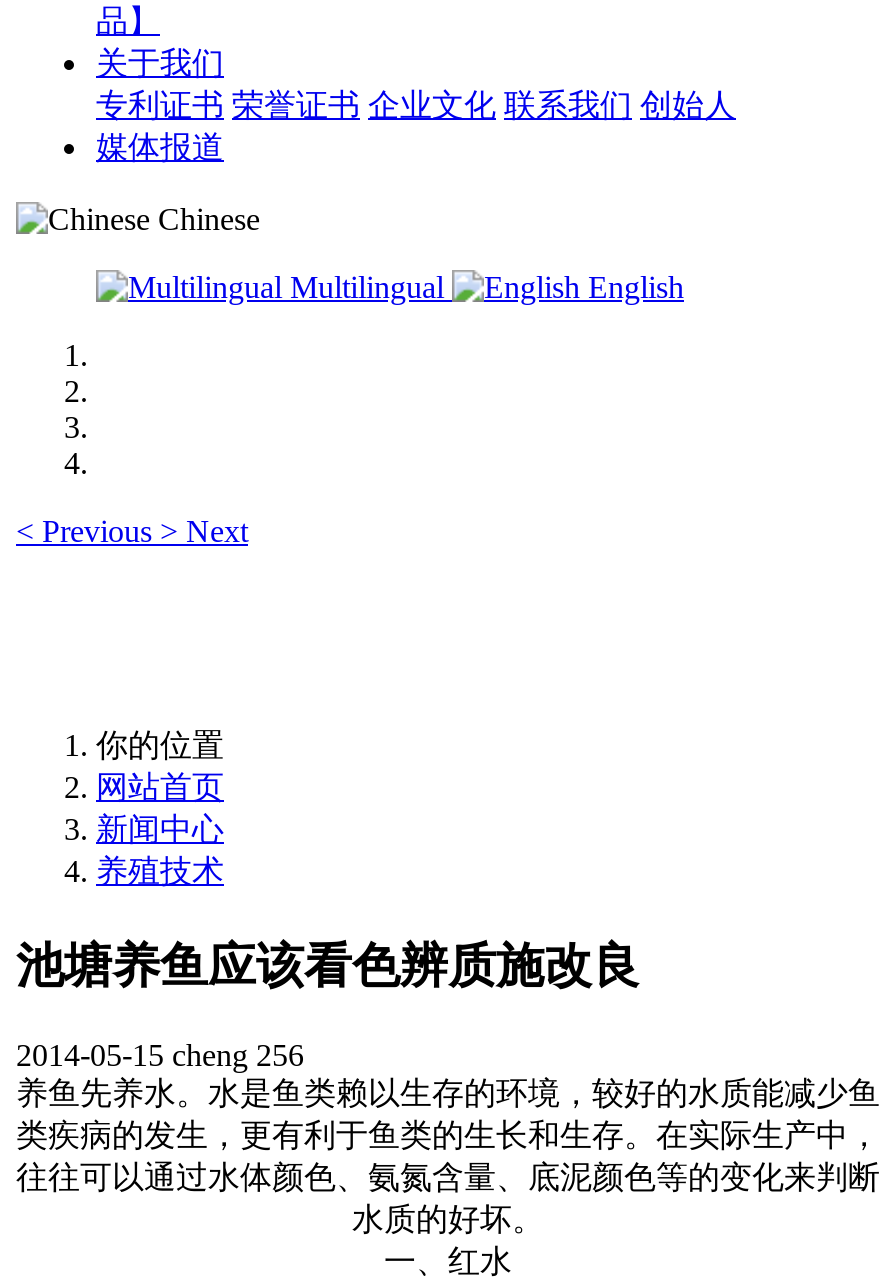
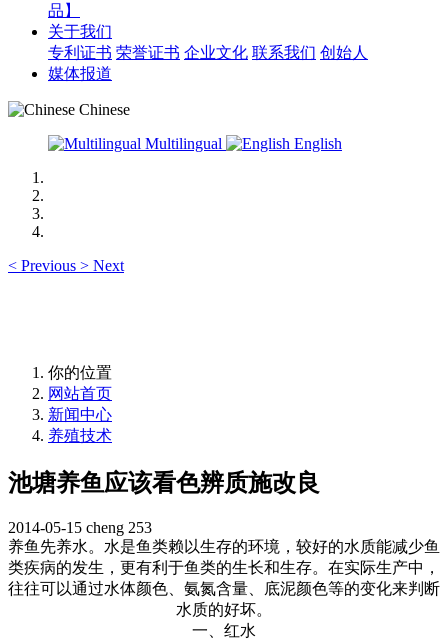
- 2014-05-15 cheng 256
+ 2014-05-15 cheng 253
